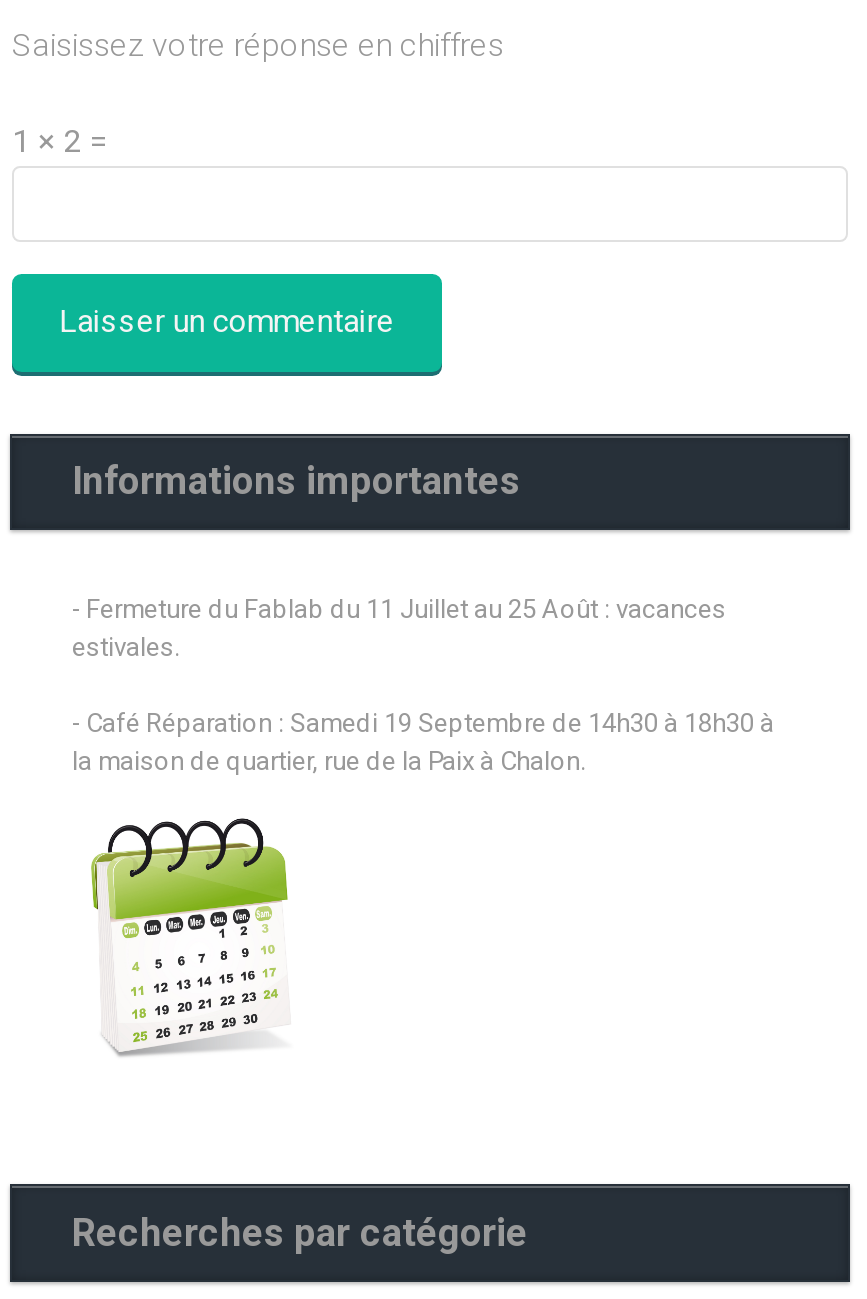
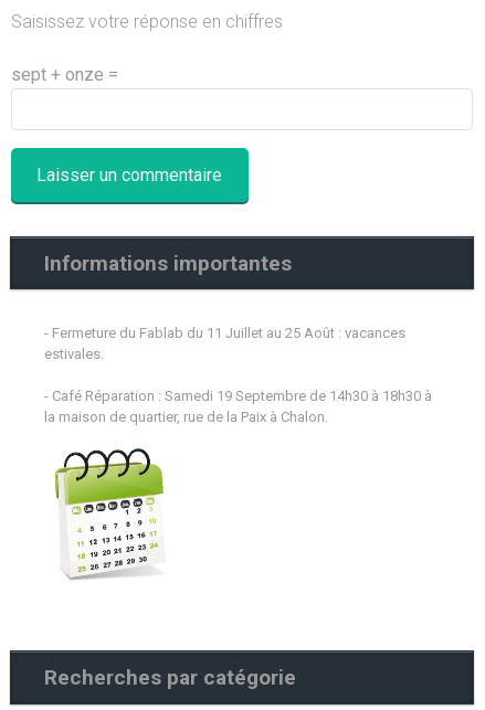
- 1 × 2 =
+ sept + onze =
